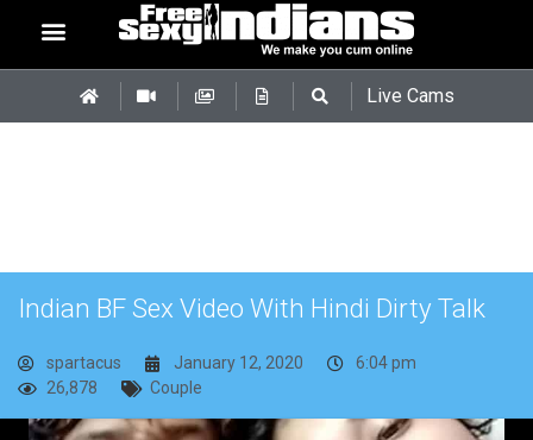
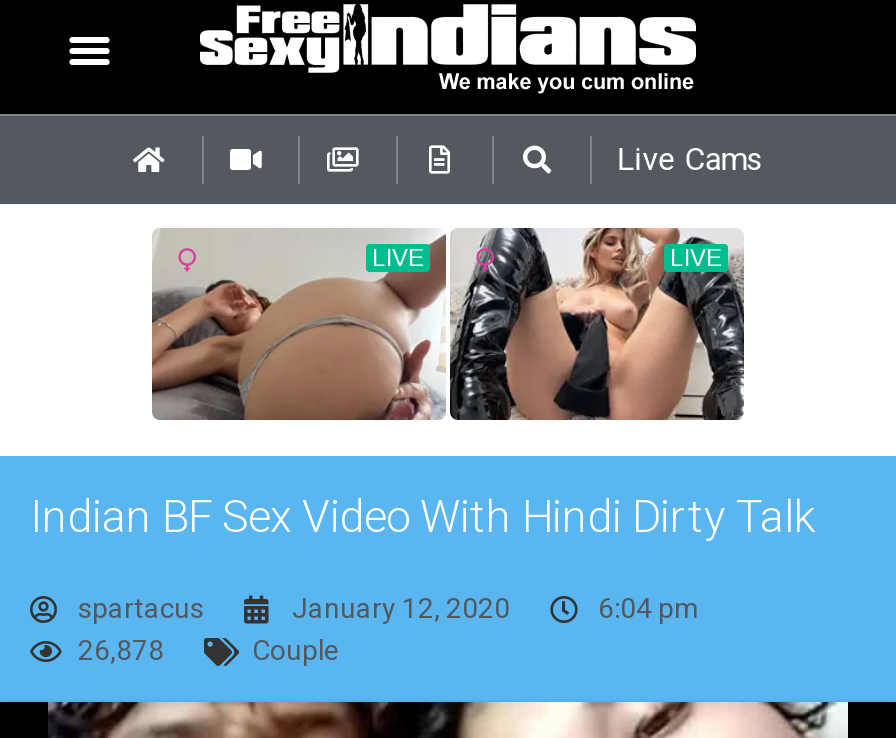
+ [image]
